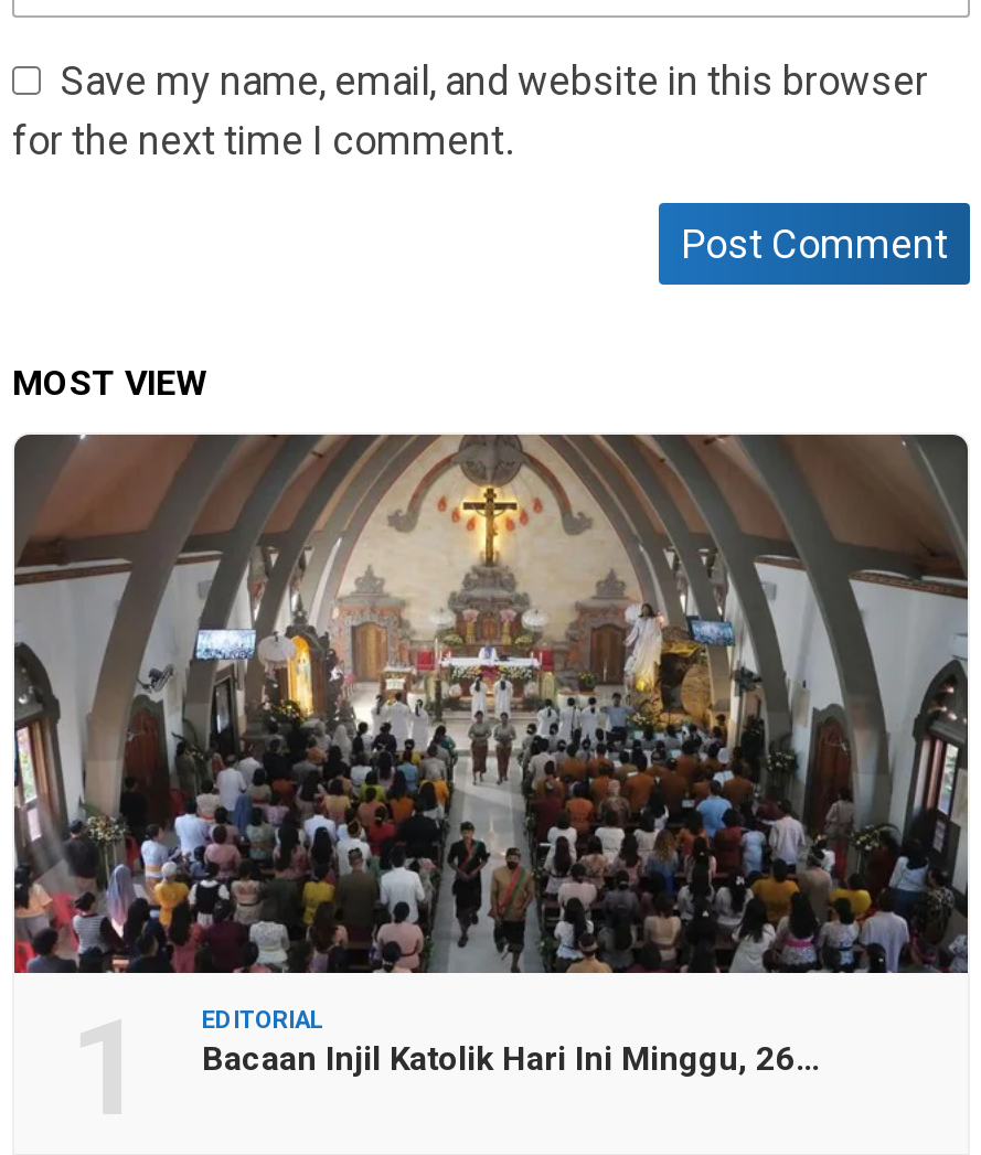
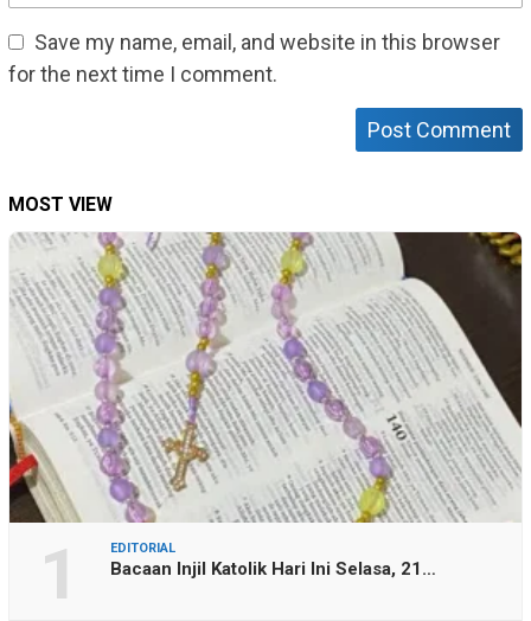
- [image]
- Bacaan Injil Katolik Hari Ini Minggu, 26…
+ [image]
+ Bacaan Injil Katolik Hari Ini Selasa, 21…
